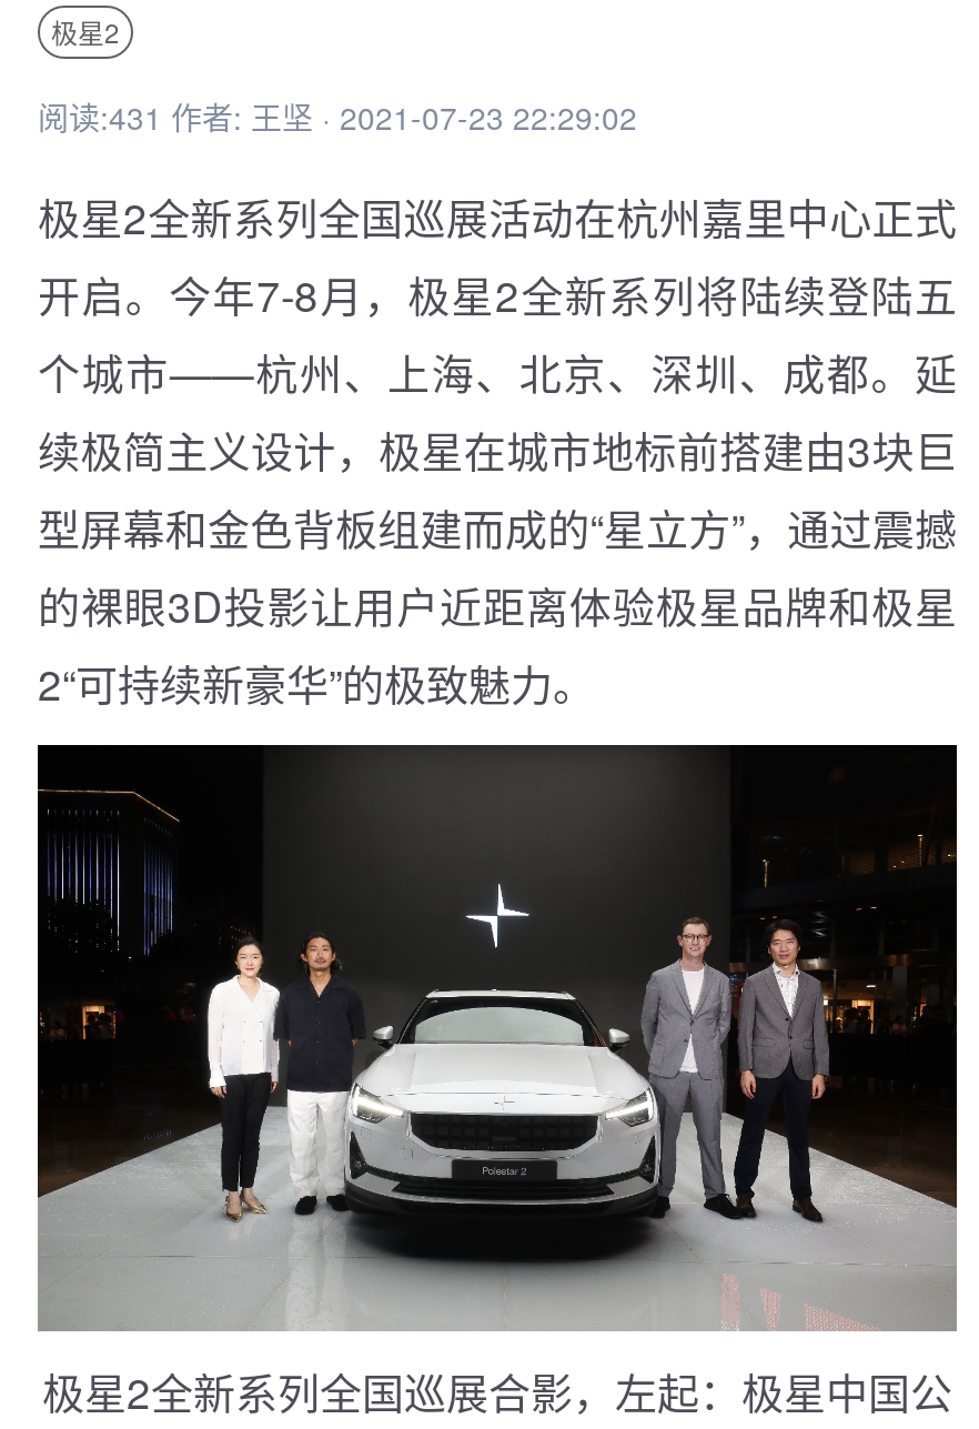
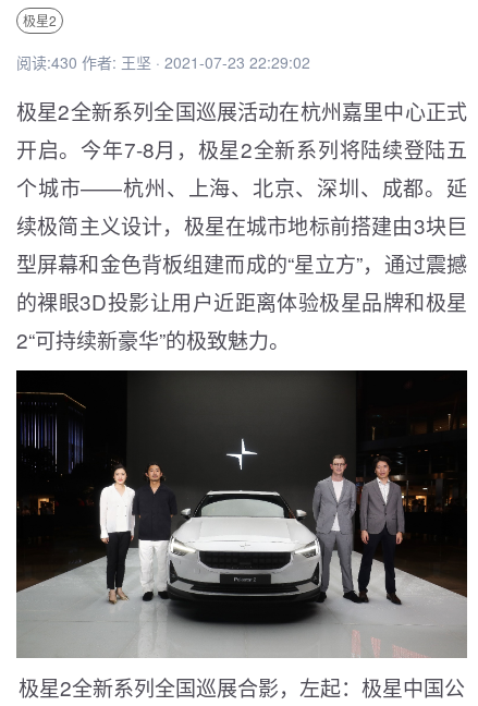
- 阅读:431 作者: 王坚 · 2021-07-23 22:29:02
+ 阅读:430 作者: 王坚 · 2021-07-23 22:29:02
